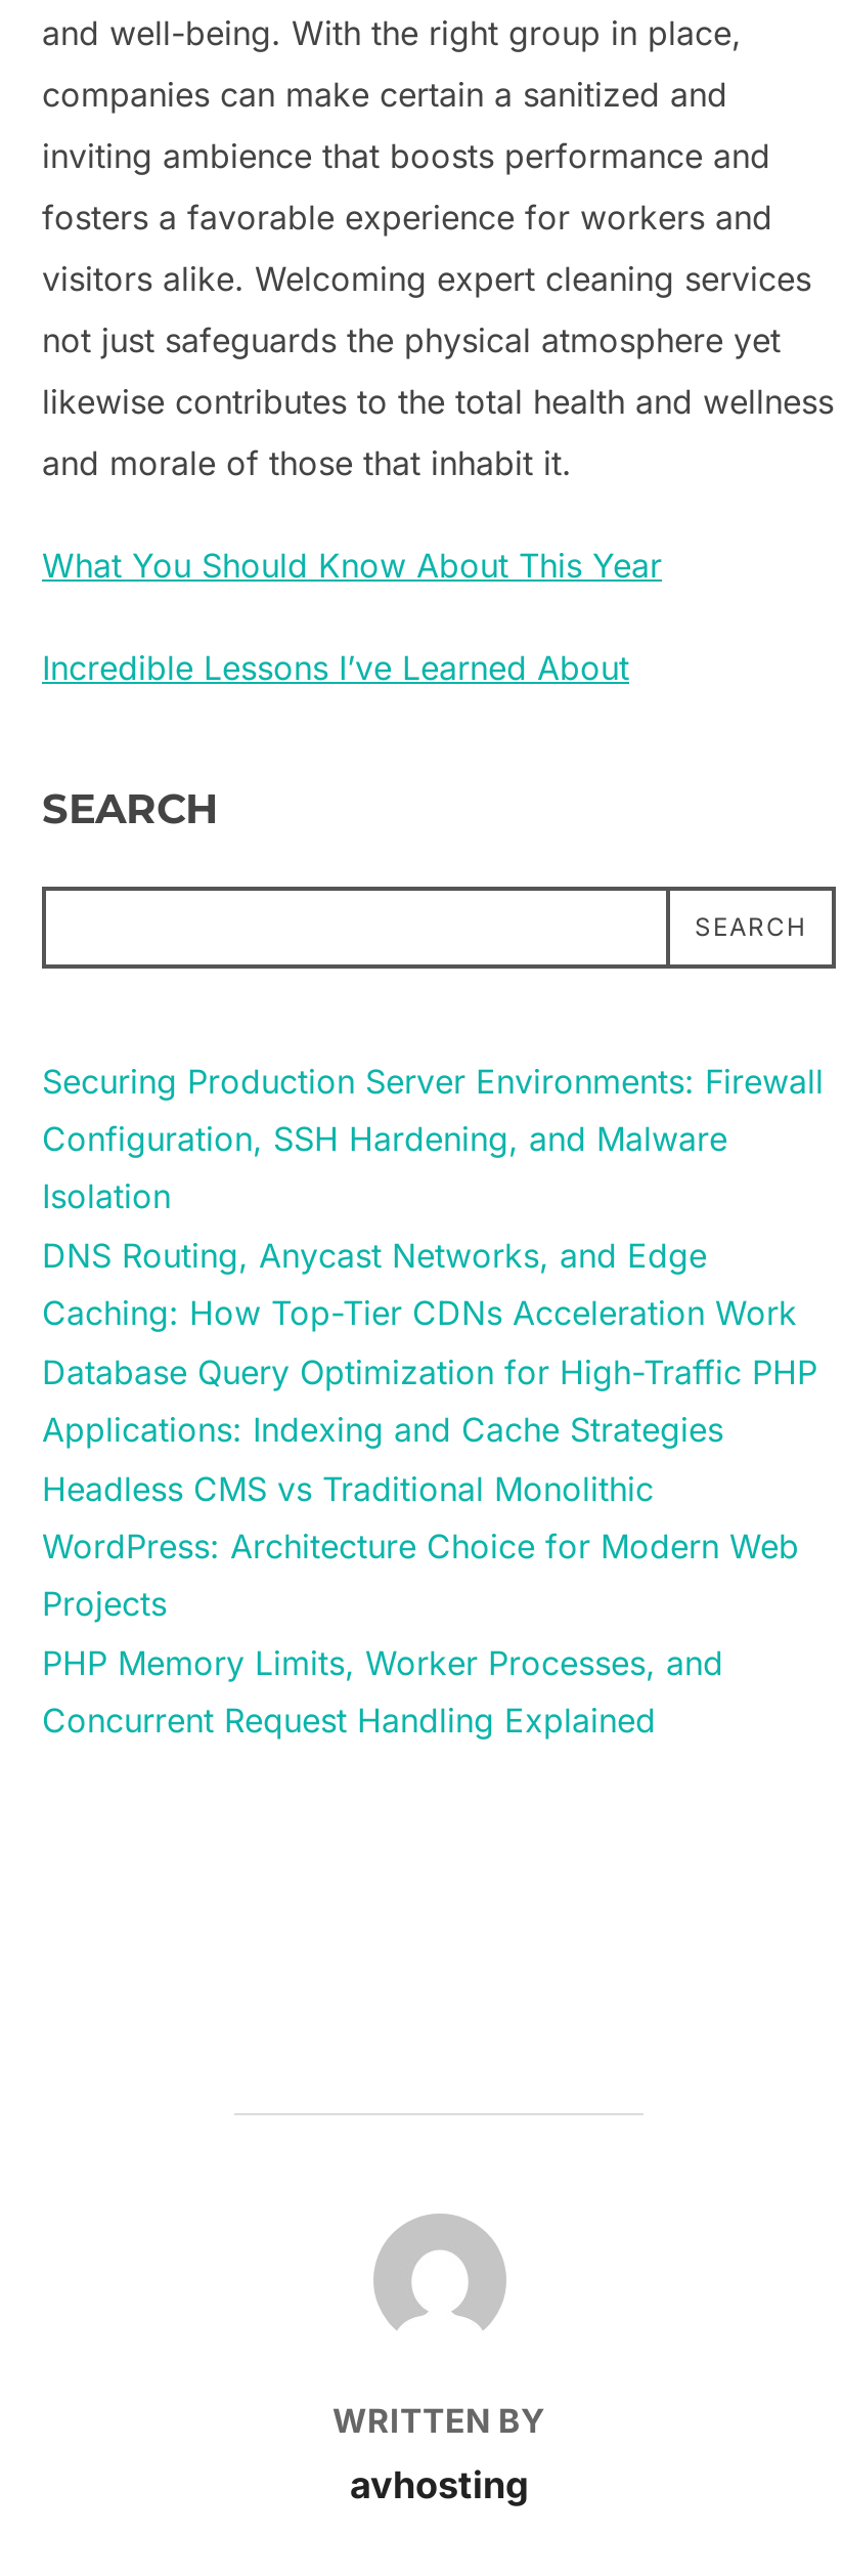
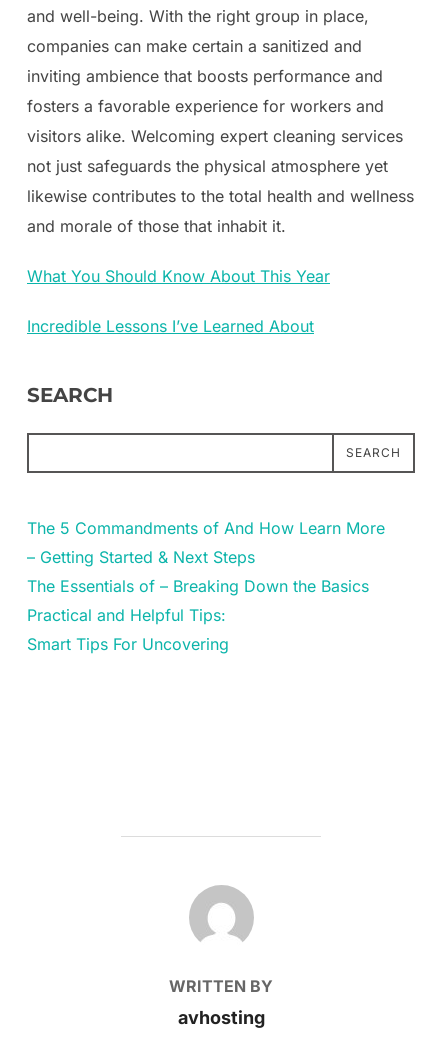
- Securing Production Server Environments: Firewall
- Configuration, SSH Hardening, and Malware
- Isolation
- DNS Routing, Anycast Networks, and Edge
- Caching: How Top-Tier CDNs Acceleration Work
- Database Query Optimization for High-Traffic PHP
- Applications: Indexing and Cache Strategies
- Headless CMS vs Traditional Monolithic
- WordPress: Architecture Choice for Modern Web
- Projects
- PHP Memory Limits, Worker Processes, and
- Concurrent Request Handling Explained
+ The 5 Commandments of And How Learn More
+ – Getting Started & Next Steps
+ The Essentials of – Breaking Down the Basics
+ Practical and Helpful Tips:
+ Smart Tips For Uncovering
